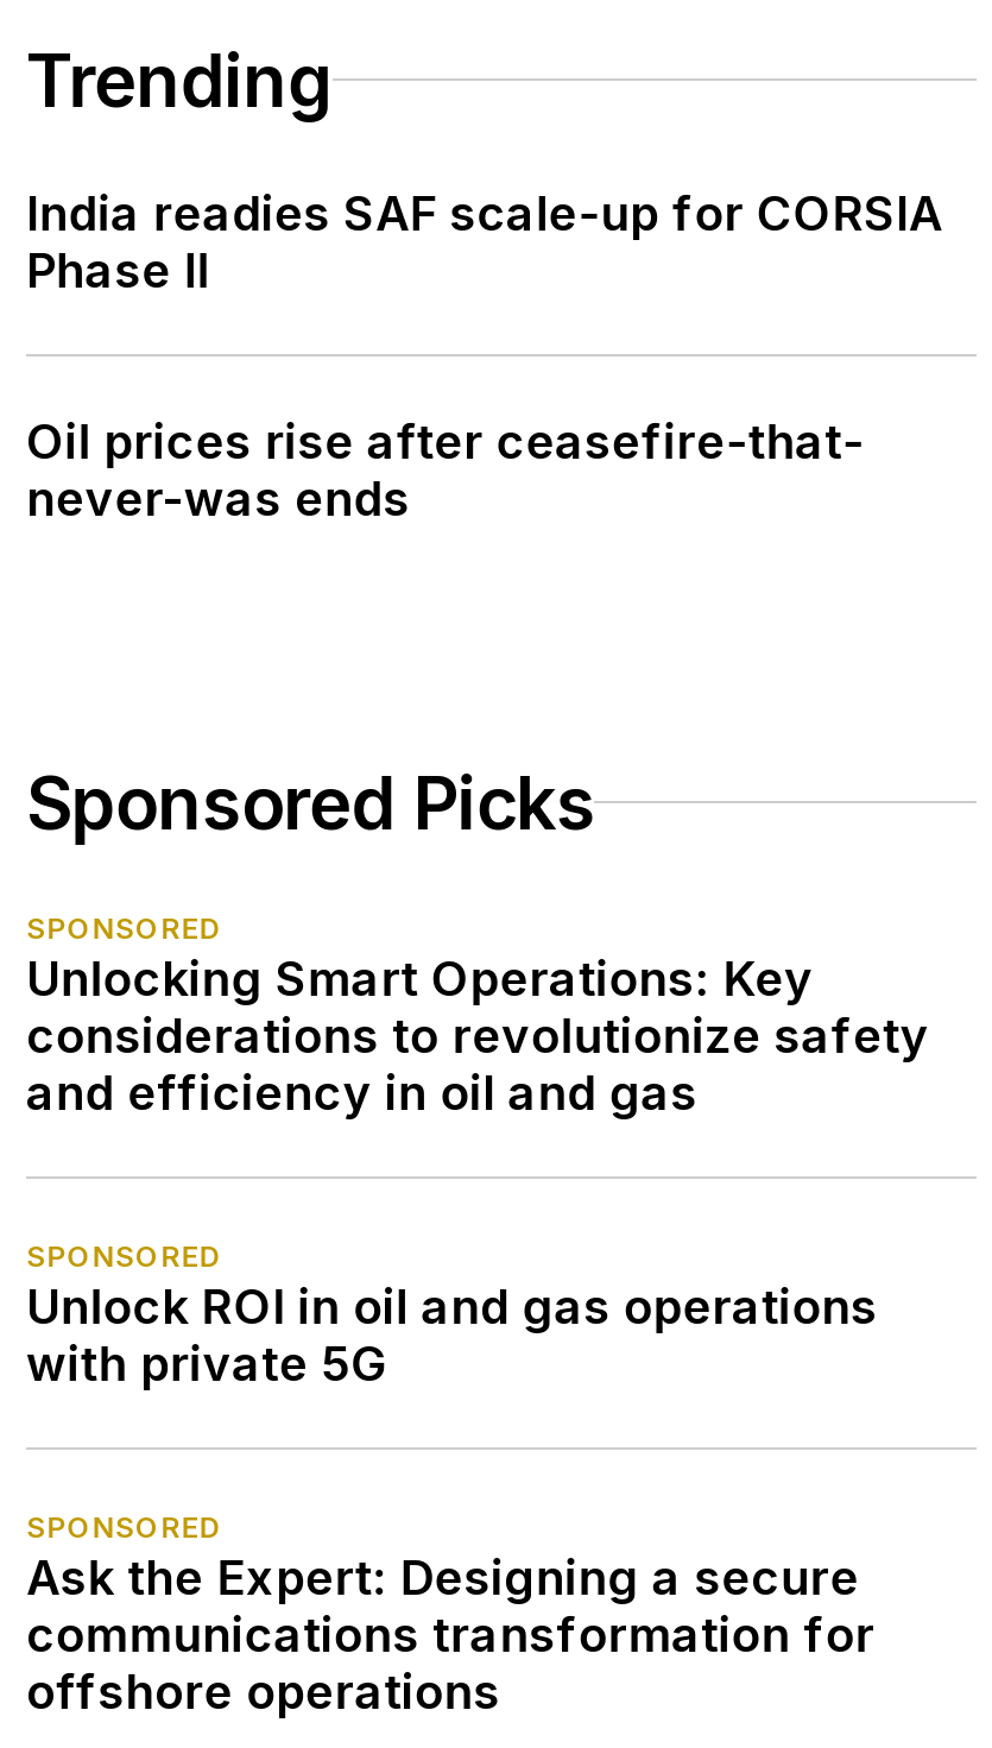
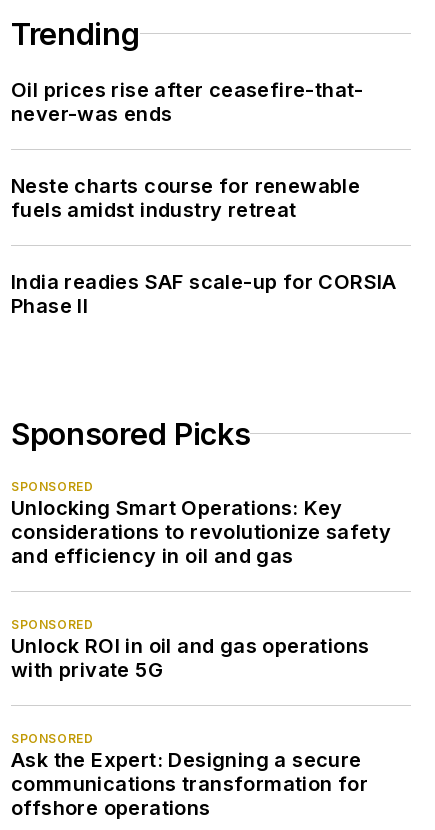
moved down: India readies SAF scale-up for CORSIA | Phase II

moved up: Oil prices rise after ceasefire-that- | never-was ends

+ Neste charts course for renewable
+ fuels amidst industry retreat
